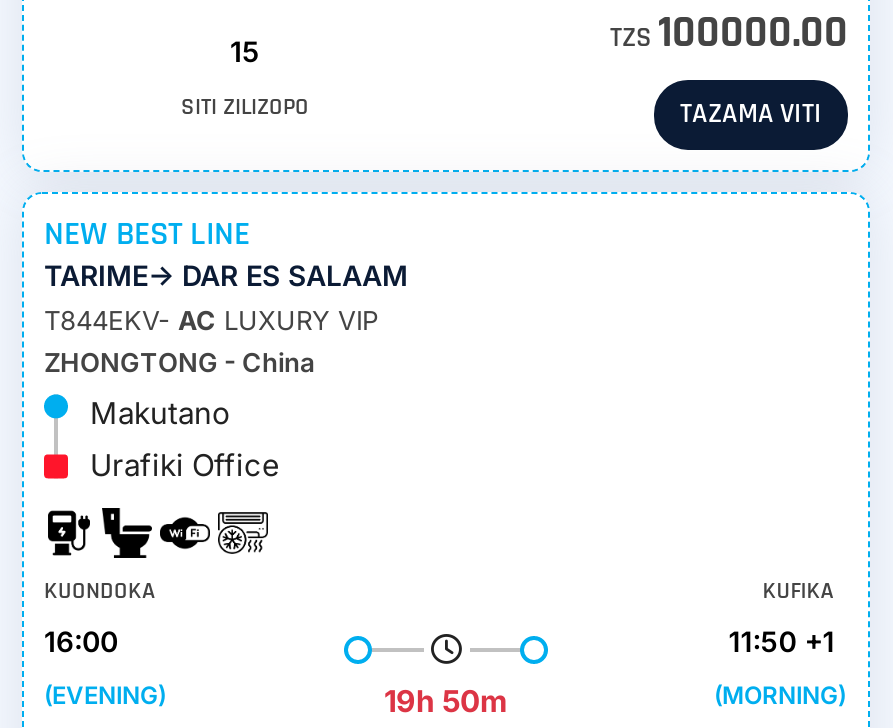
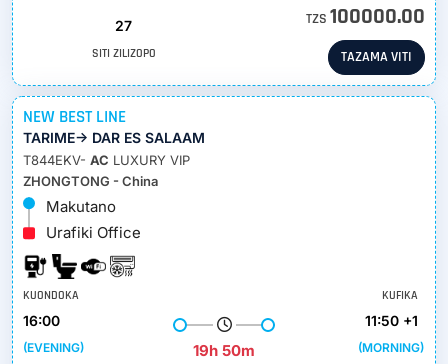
- 15
+ 27
